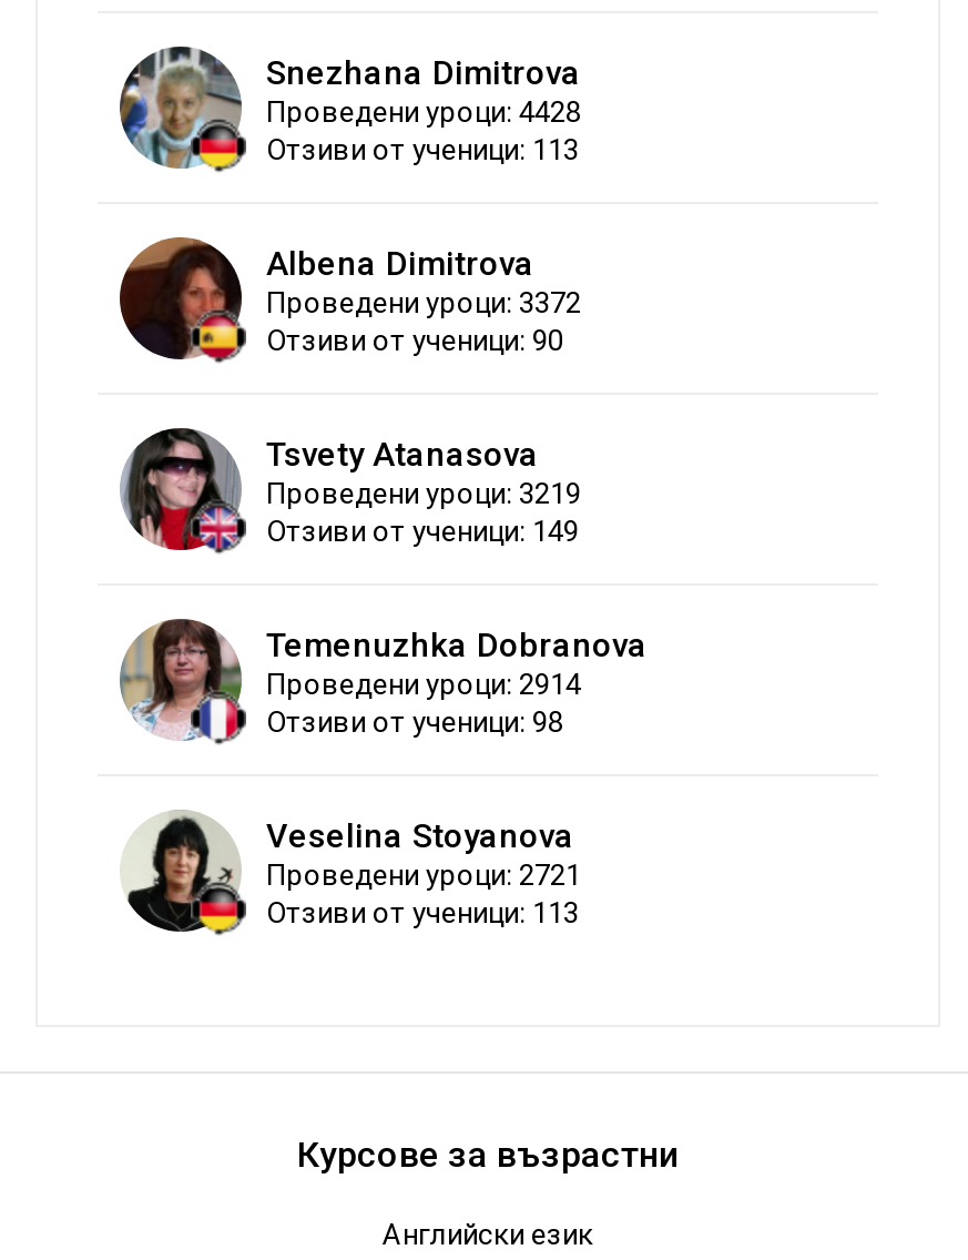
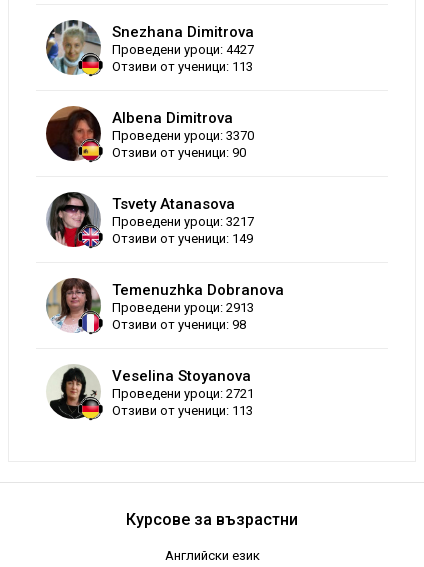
- Проведени уроци: 4428
+ Проведени уроци: 4427

- Проведени уроци: 3372
+ Проведени уроци: 3370

- Проведени уроци: 3219
+ Проведени уроци: 3217

- Проведени уроци: 2914
+ Проведени уроци: 2913
